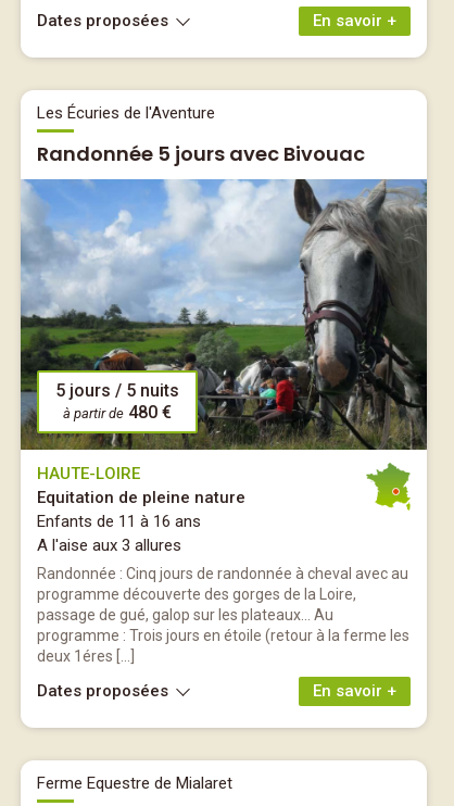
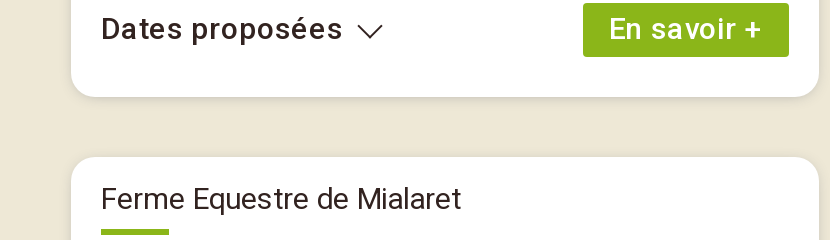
- Les Écuries de l'Aventure
- Randonnée 5 jours avec Bivouac

- [image]
- 5 jours / 5 nuits
- à partir de 480 €
- HAUTE-LOIRE
- Equitation de pleine nature
- Enfants de 11 à 16 ans
- A l'aise aux 3 allures
- Randonnée : Cinq jours de randonnée à cheval avec au
- programme découverte des gorges de la Loire,
- passage de gué, galop sur les plateaux... Au
- programme : Trois jours en étoile (retour à la ferme les
- deux 1éres […]
- En savoir +
- Dates proposées

- [image]
